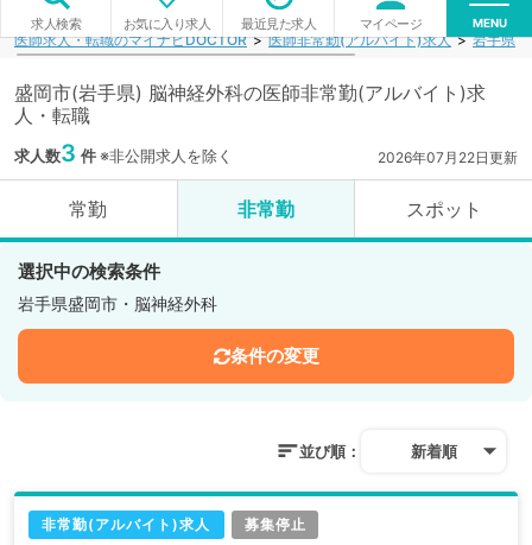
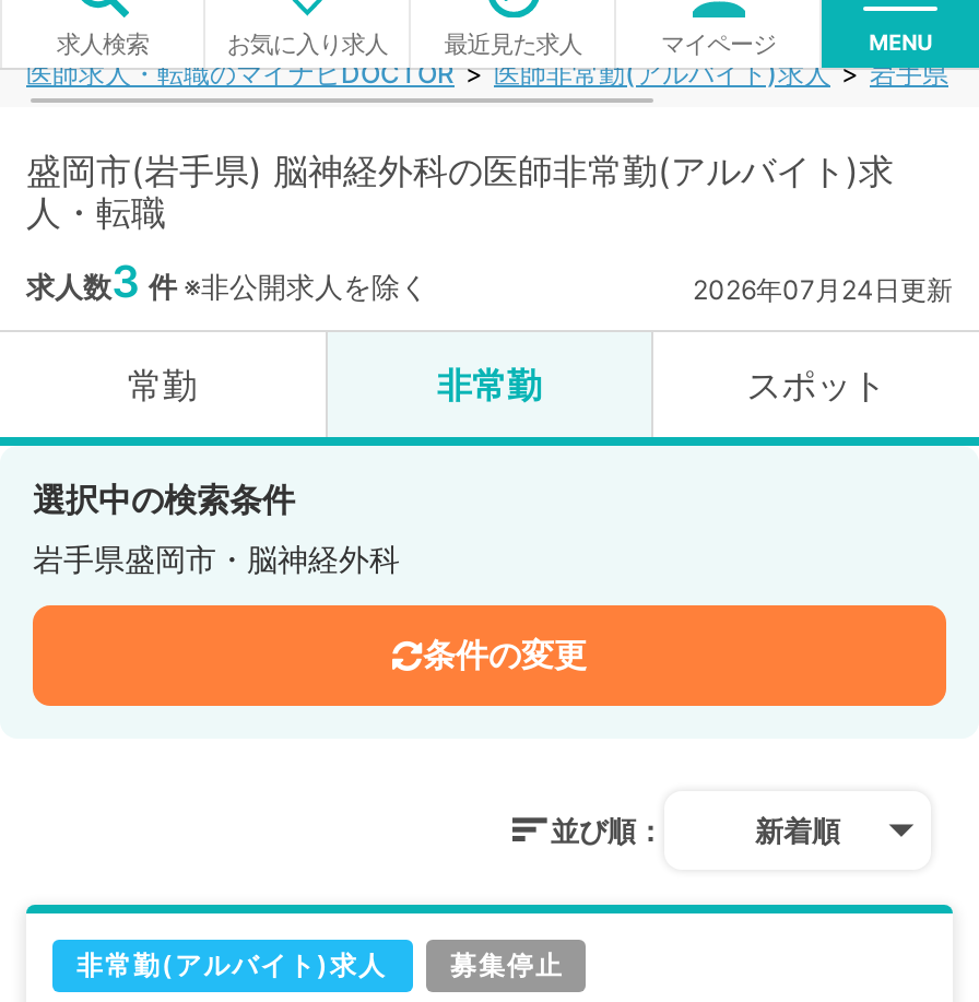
- 2026年07月22日更新
+ 2026年07月24日更新
